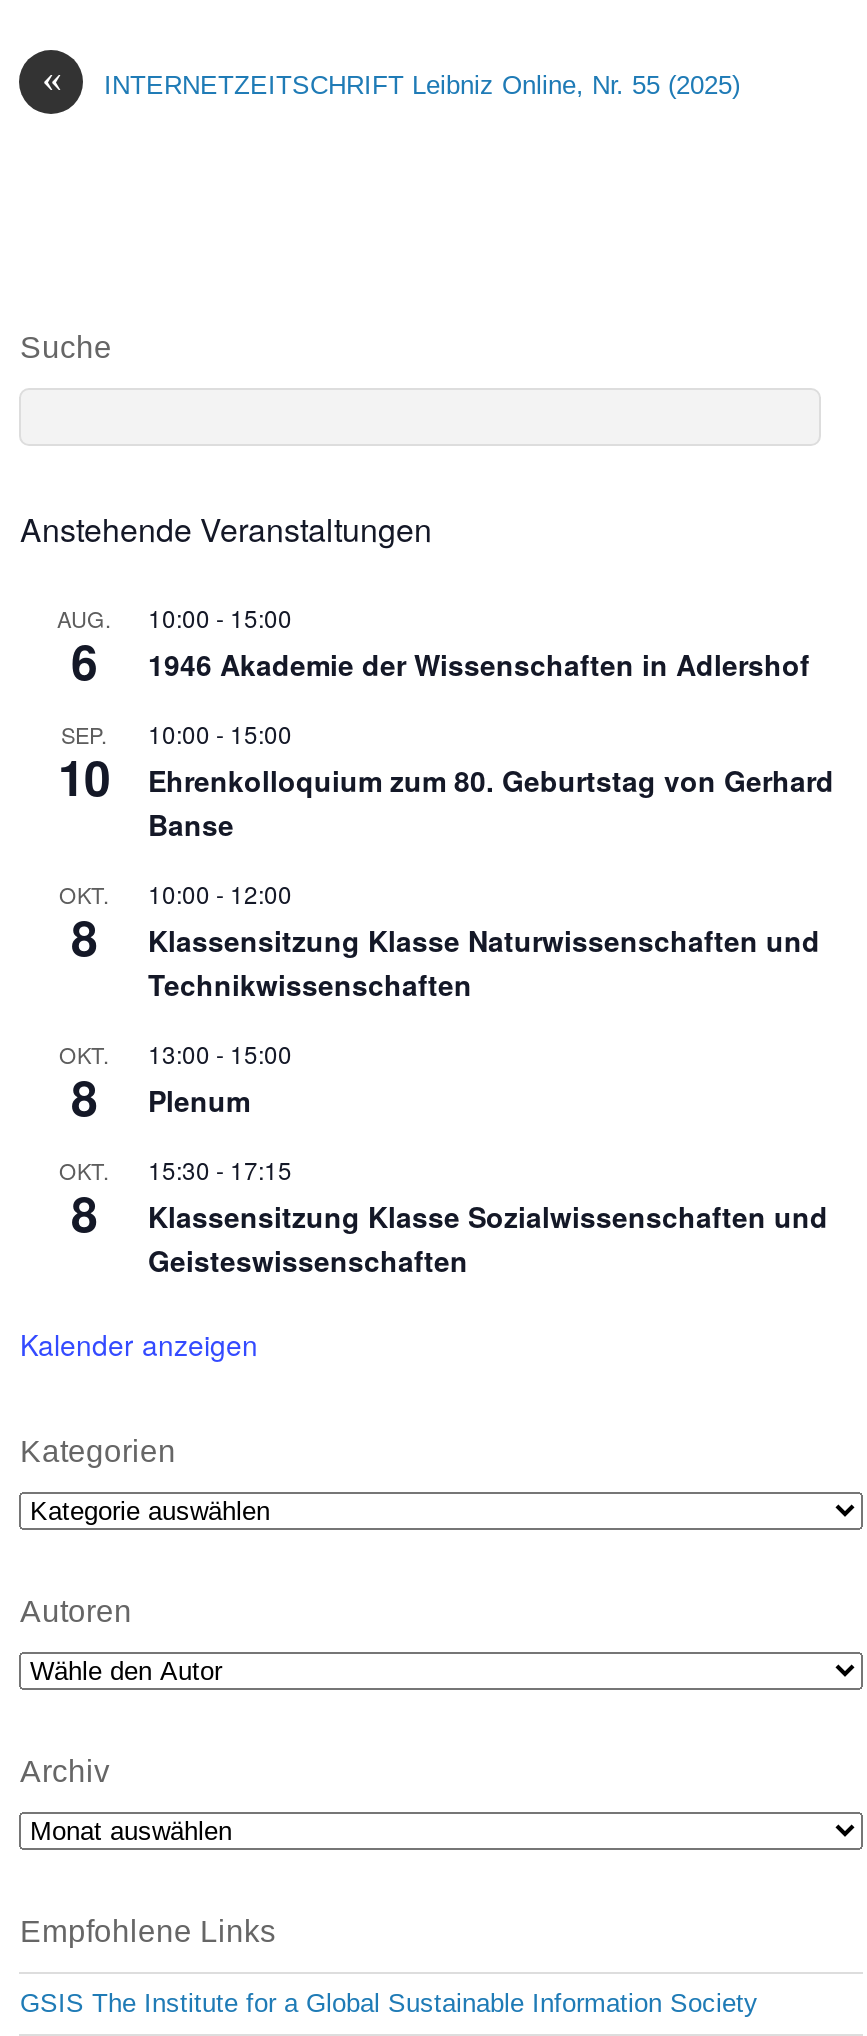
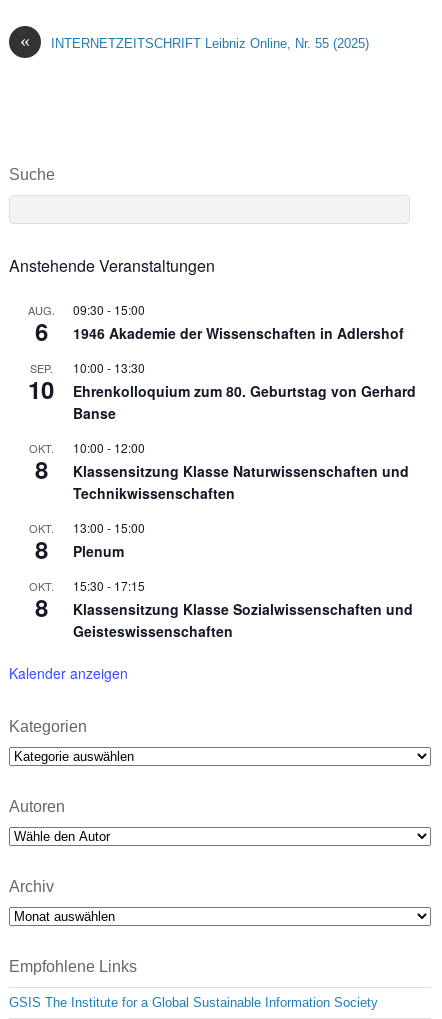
- AUG. 10:00 - 15:00
+ AUG. 09:30 - 15:00

- SEP. 10:00 - 15:00
+ SEP. 10:00 - 13:30
